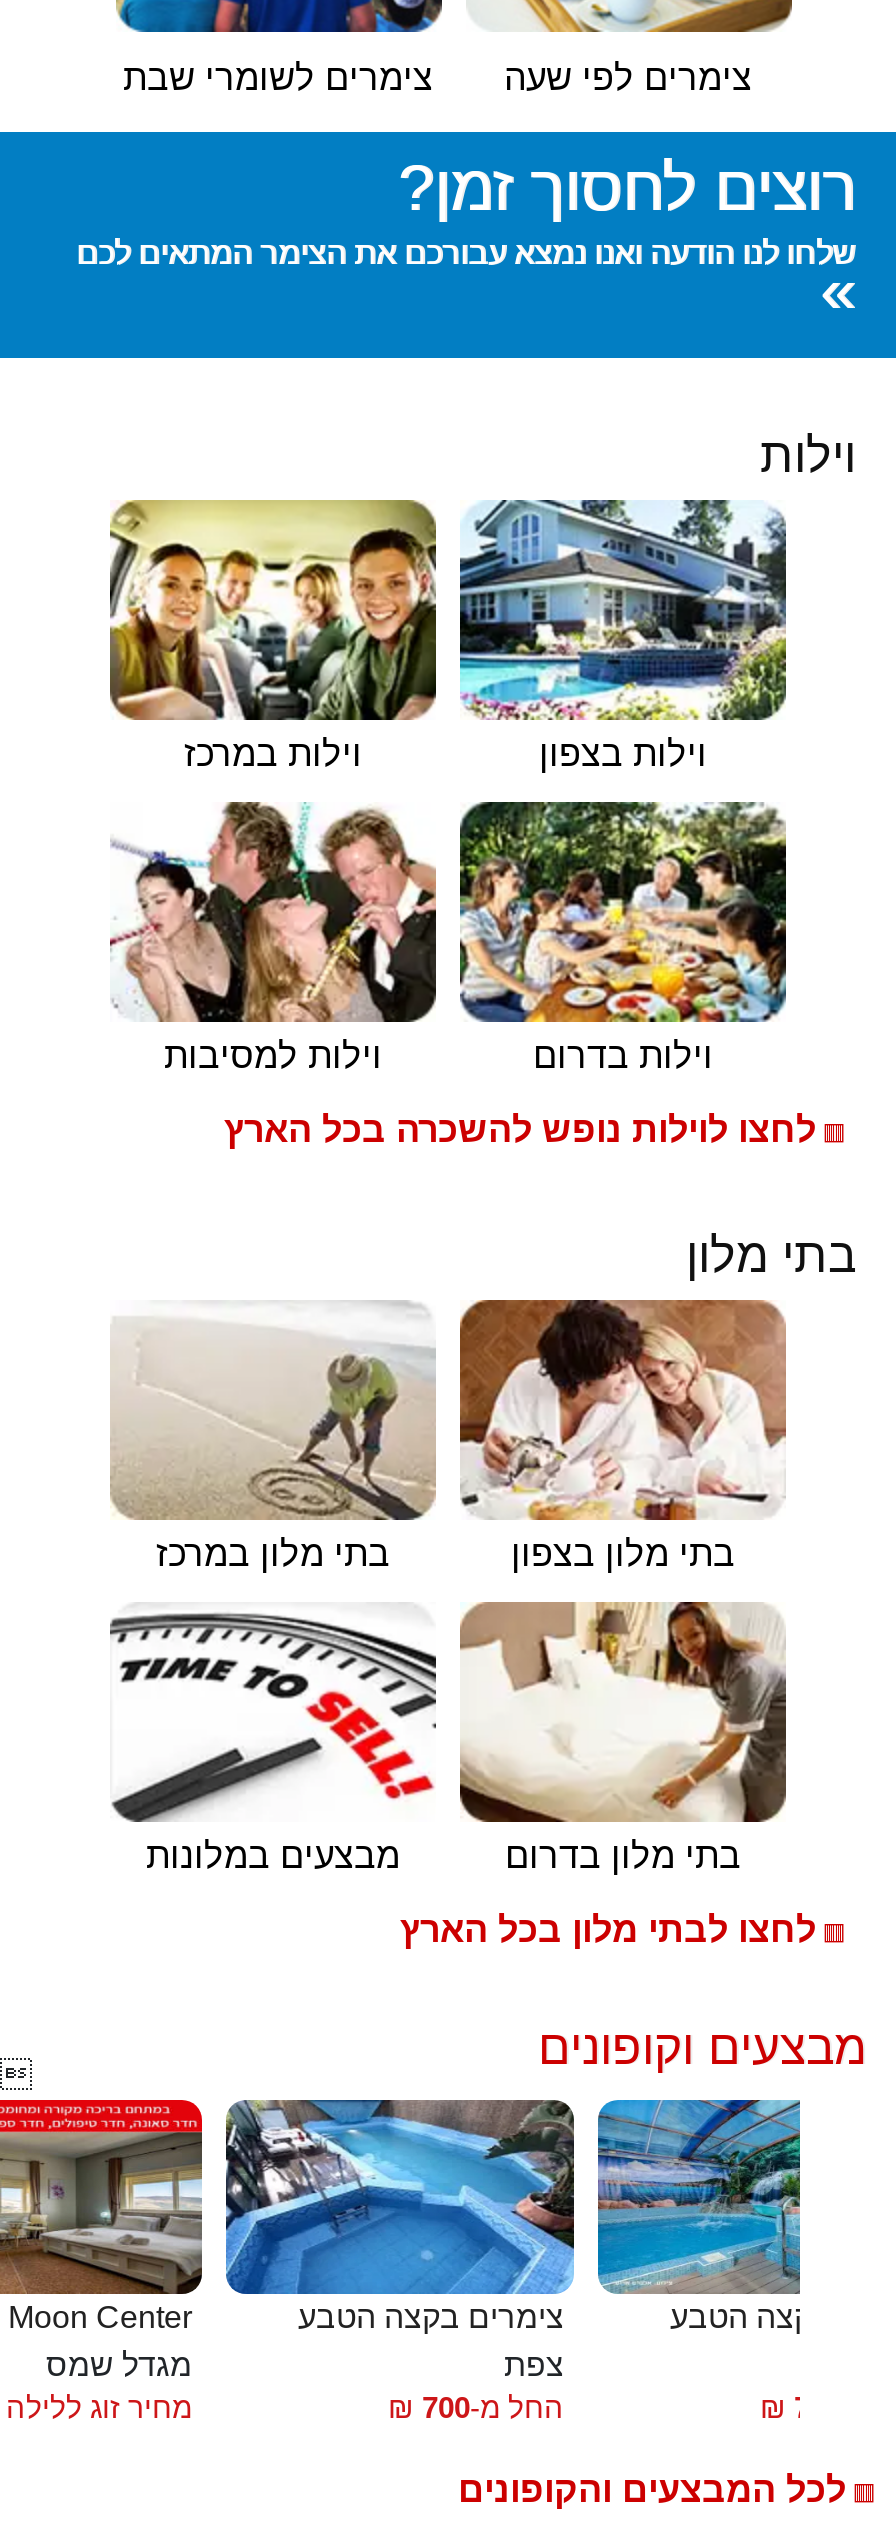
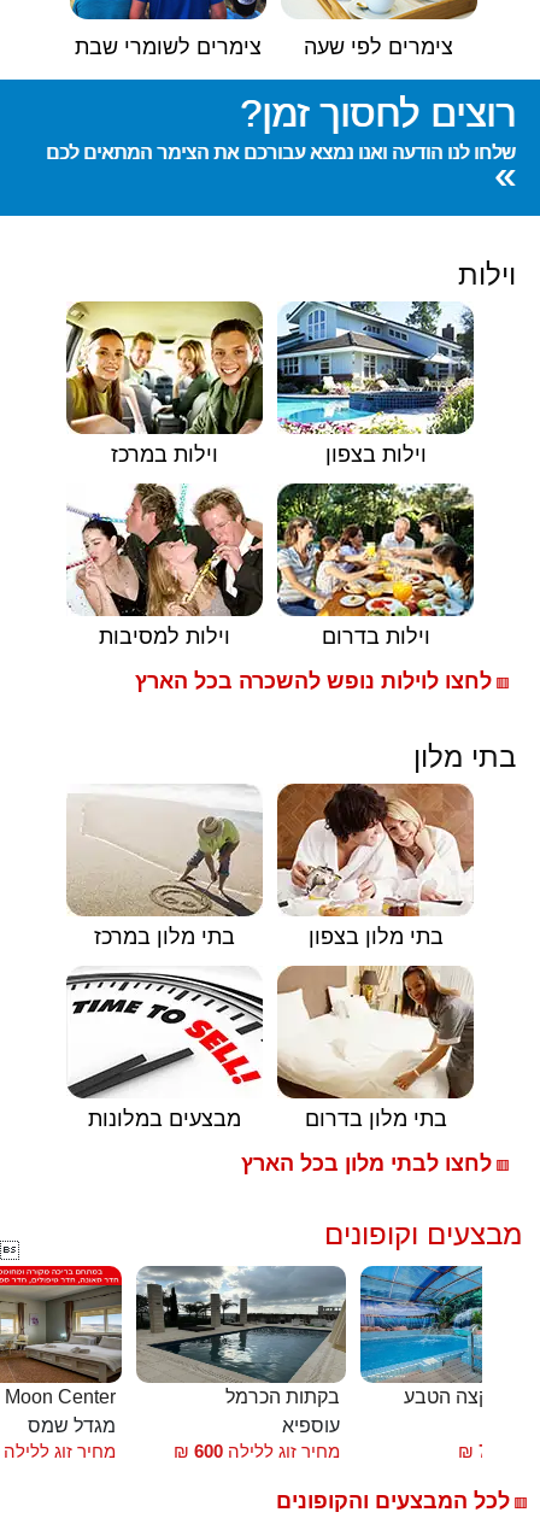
- [image]
- צימרים בקצה הטבע
- צפת
- החל מ-700 ₪
+ [image]
+ בקתות הכרמל
+ עוספיא
+ מחיר זוג ללילה600 ₪
